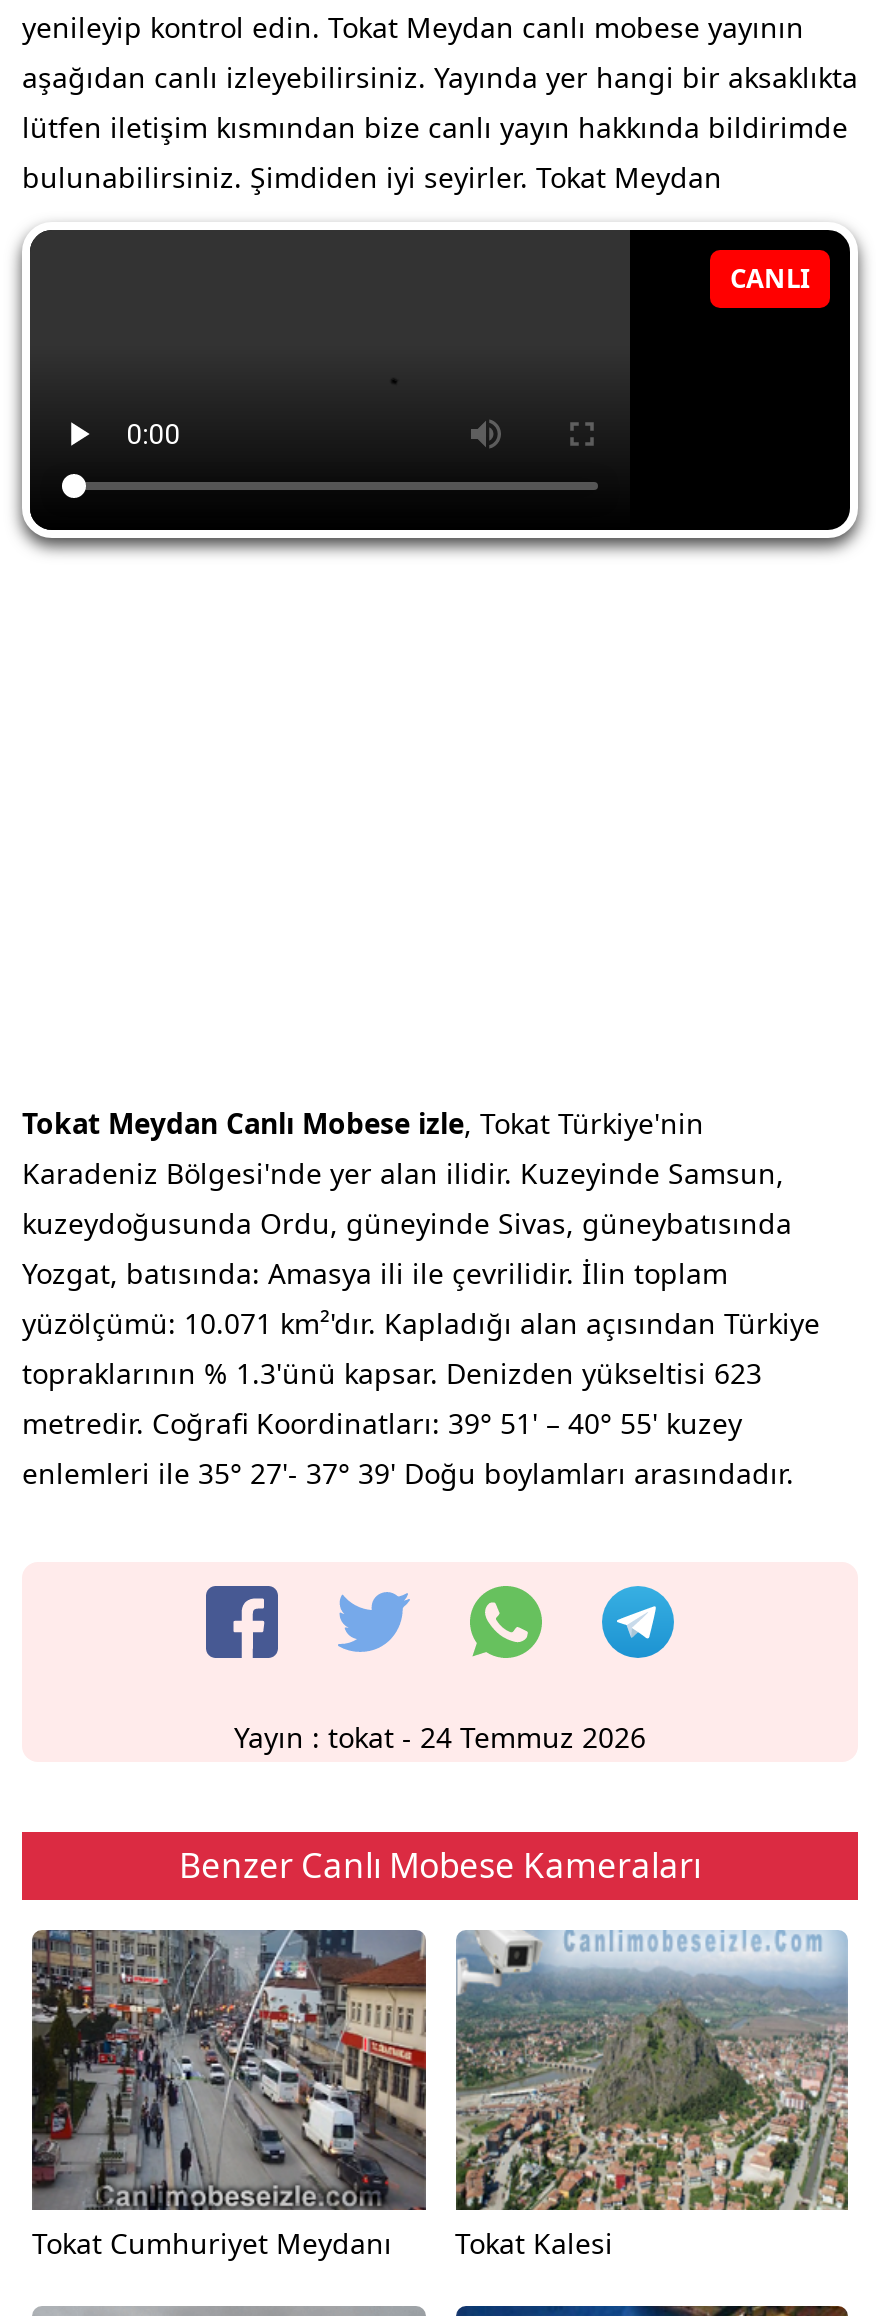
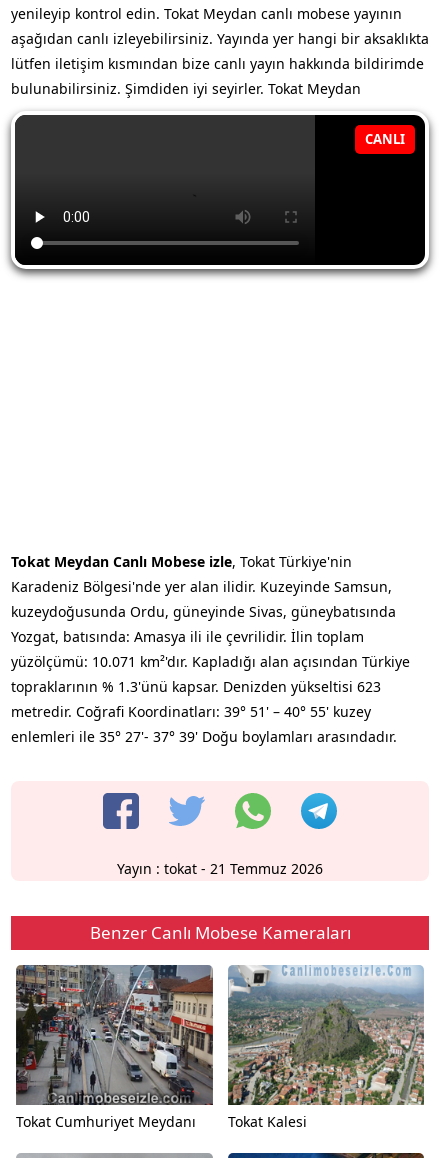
- Yayın : tokat - 24 Temmuz 2026
+ Yayın : tokat - 21 Temmuz 2026
